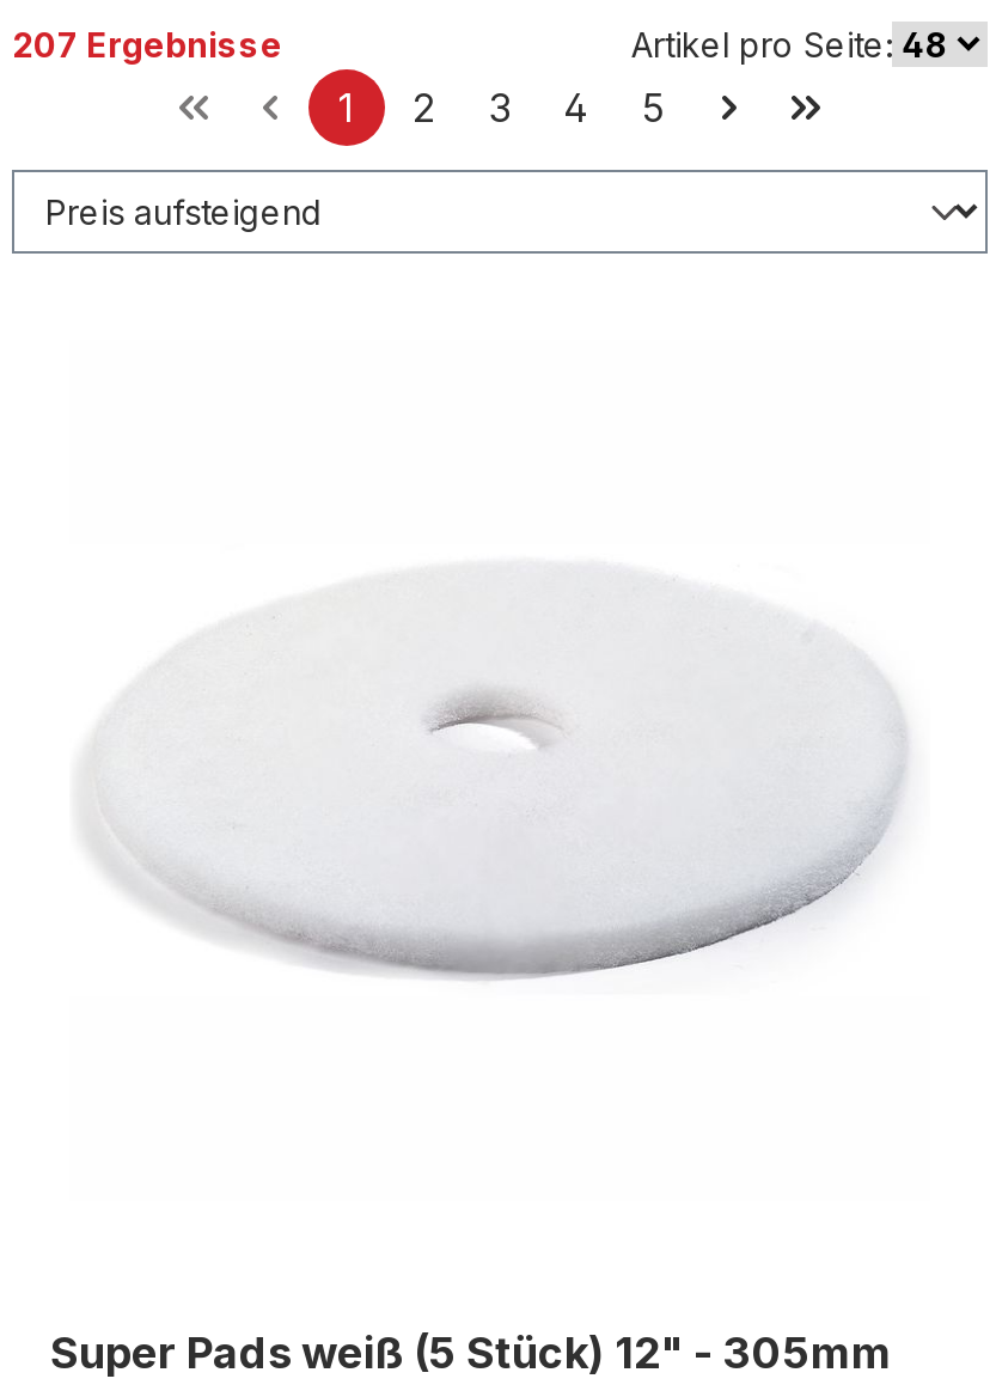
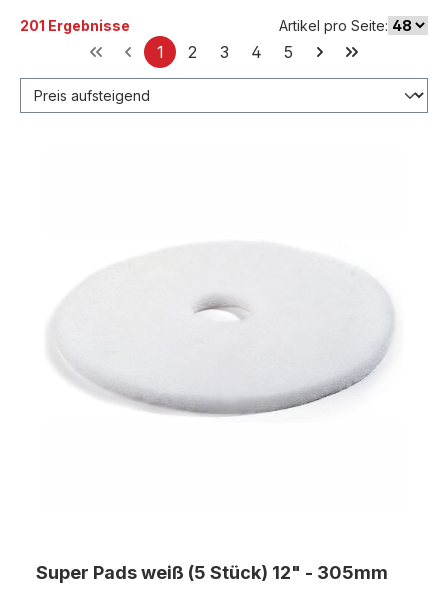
- 207 Ergebnisse
+ 201 Ergebnisse
